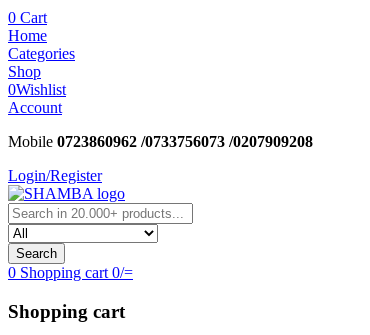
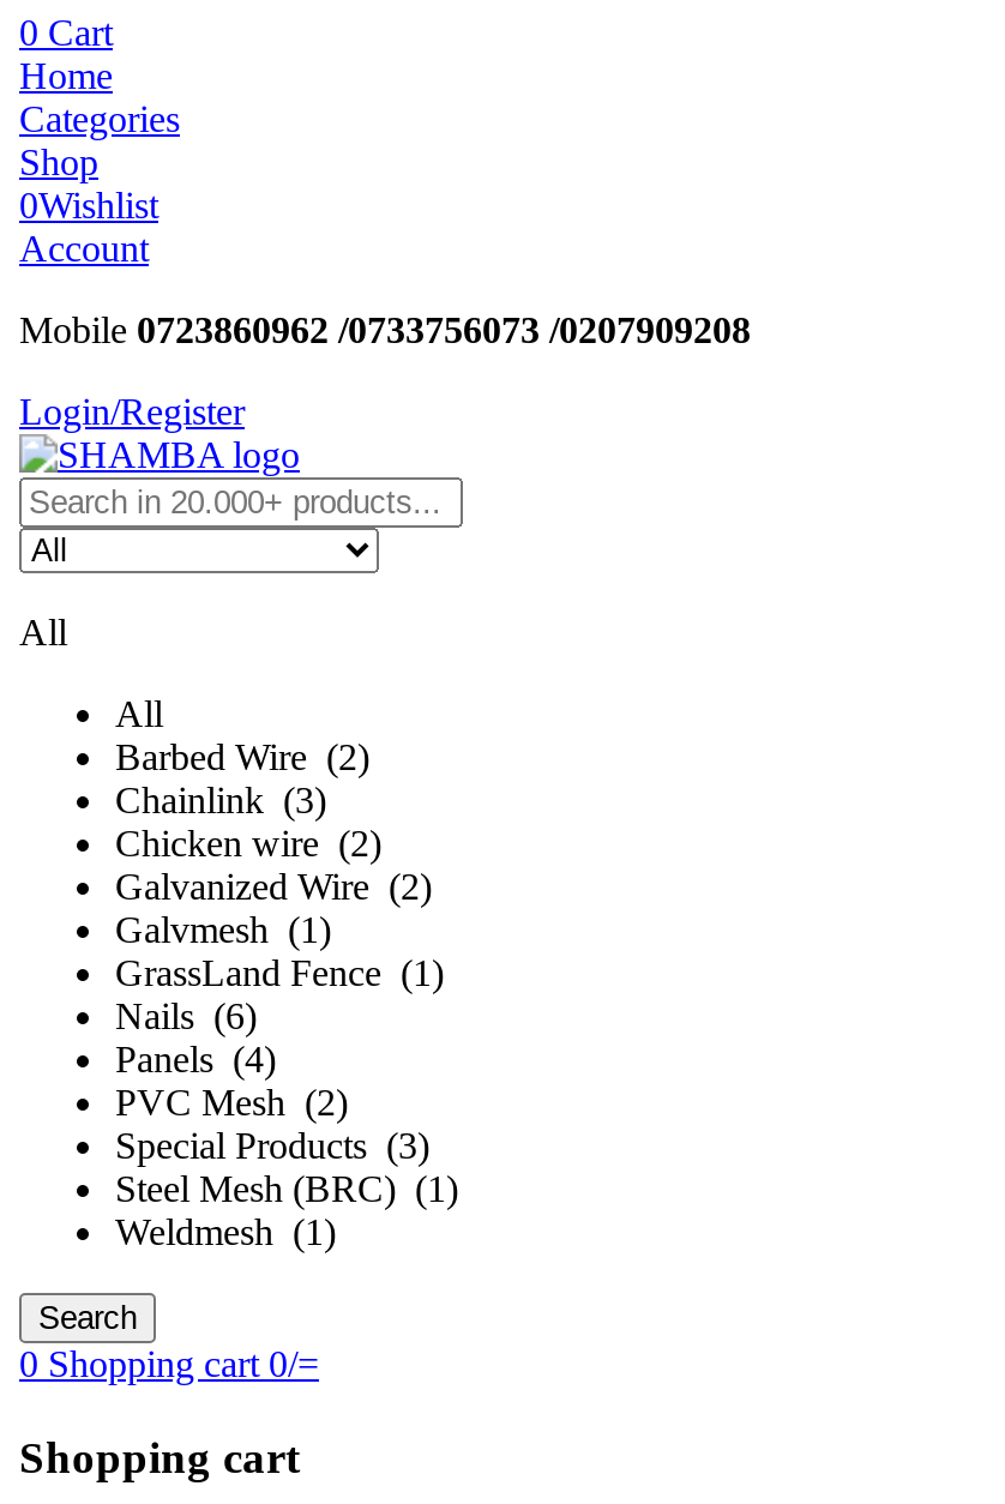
+ All
+ All
+ Barbed Wire (2)
+ Chainlink (3)
+ Chicken wire (2)
+ Galvanized Wire (2)
+ Galvmesh (1)
+ GrassLand Fence (1)
+ Nails (6)
+ Panels (4)
+ PVC Mesh (2)
+ Special Products (3)
+ Steel Mesh (BRC) (1)
+ Weldmesh (1)
